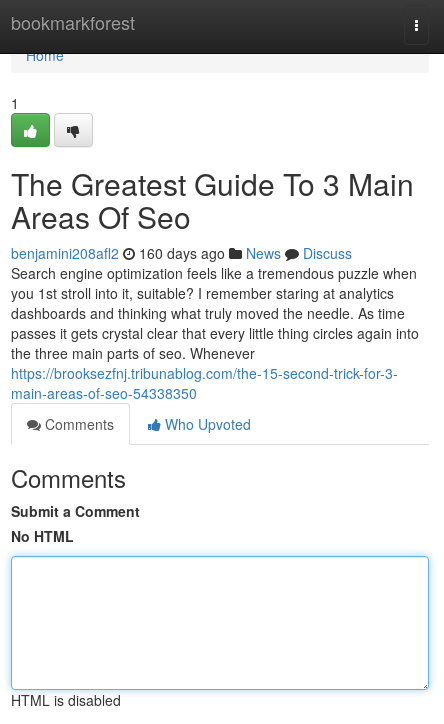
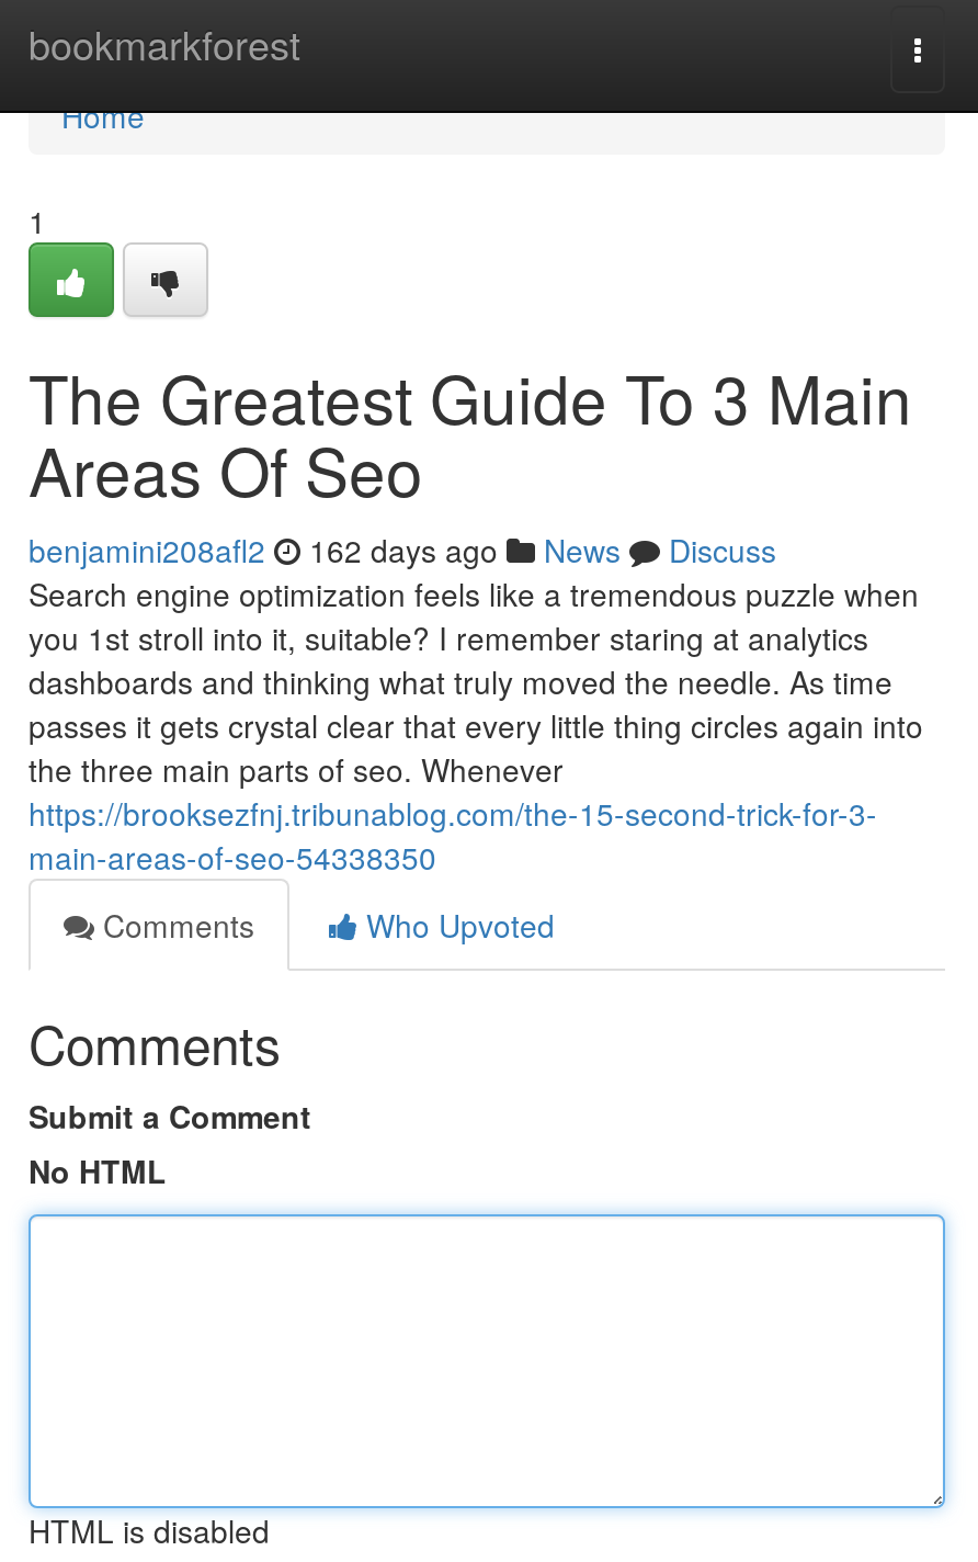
- benjamini208afl2 160 days ago News Discuss
+ benjamini208afl2 162 days ago News Discuss
